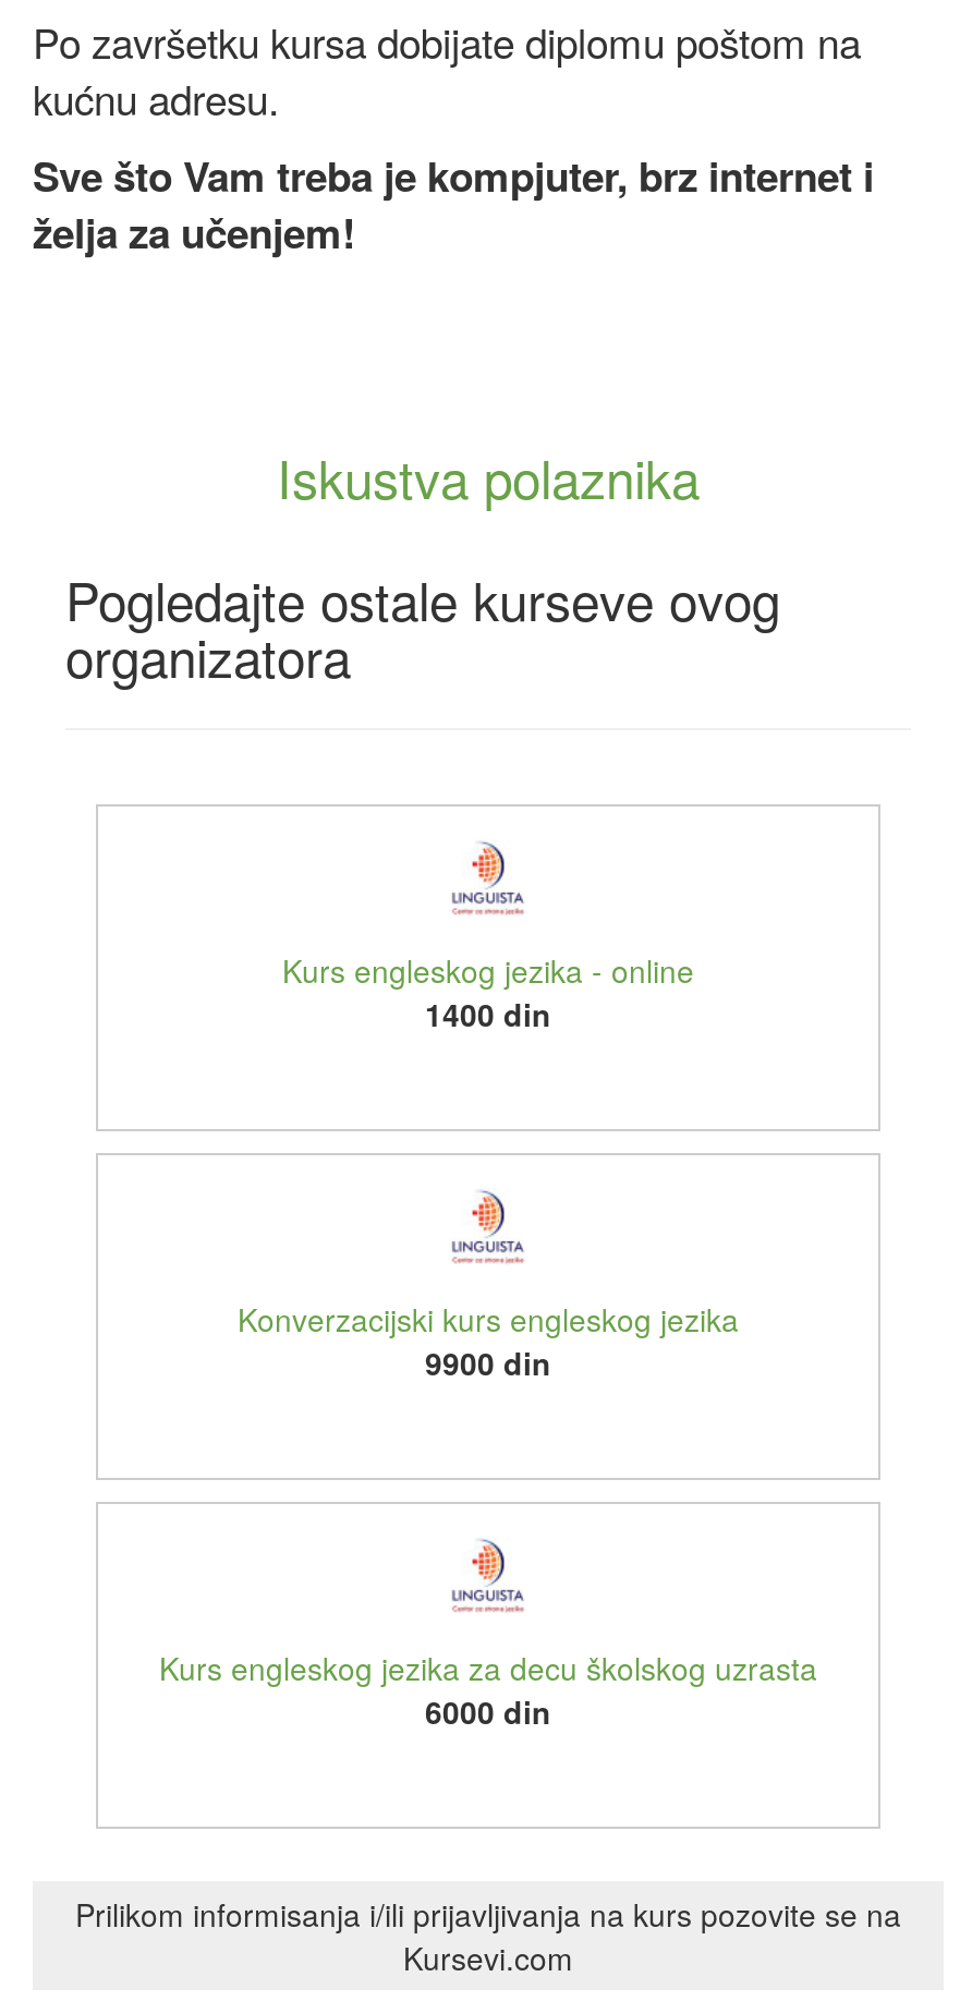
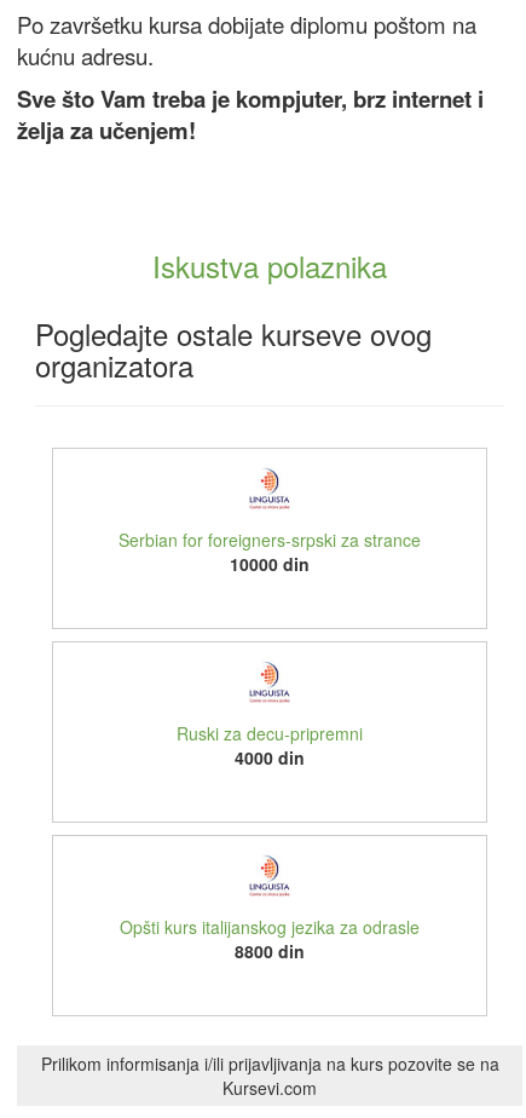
- Kurs engleskog jezika - online
- 1400 din
+ Serbian for foreigners-srpski za strance
+ 10000 din

- Konverzacijski kurs engleskog jezika
- 9900 din
+ Ruski za decu-pripremni
+ 4000 din

- Kurs engleskog jezika za decu školskog uzrasta
- 6000 din
+ Opšti kurs italijanskog jezika za odrasle
+ 8800 din
